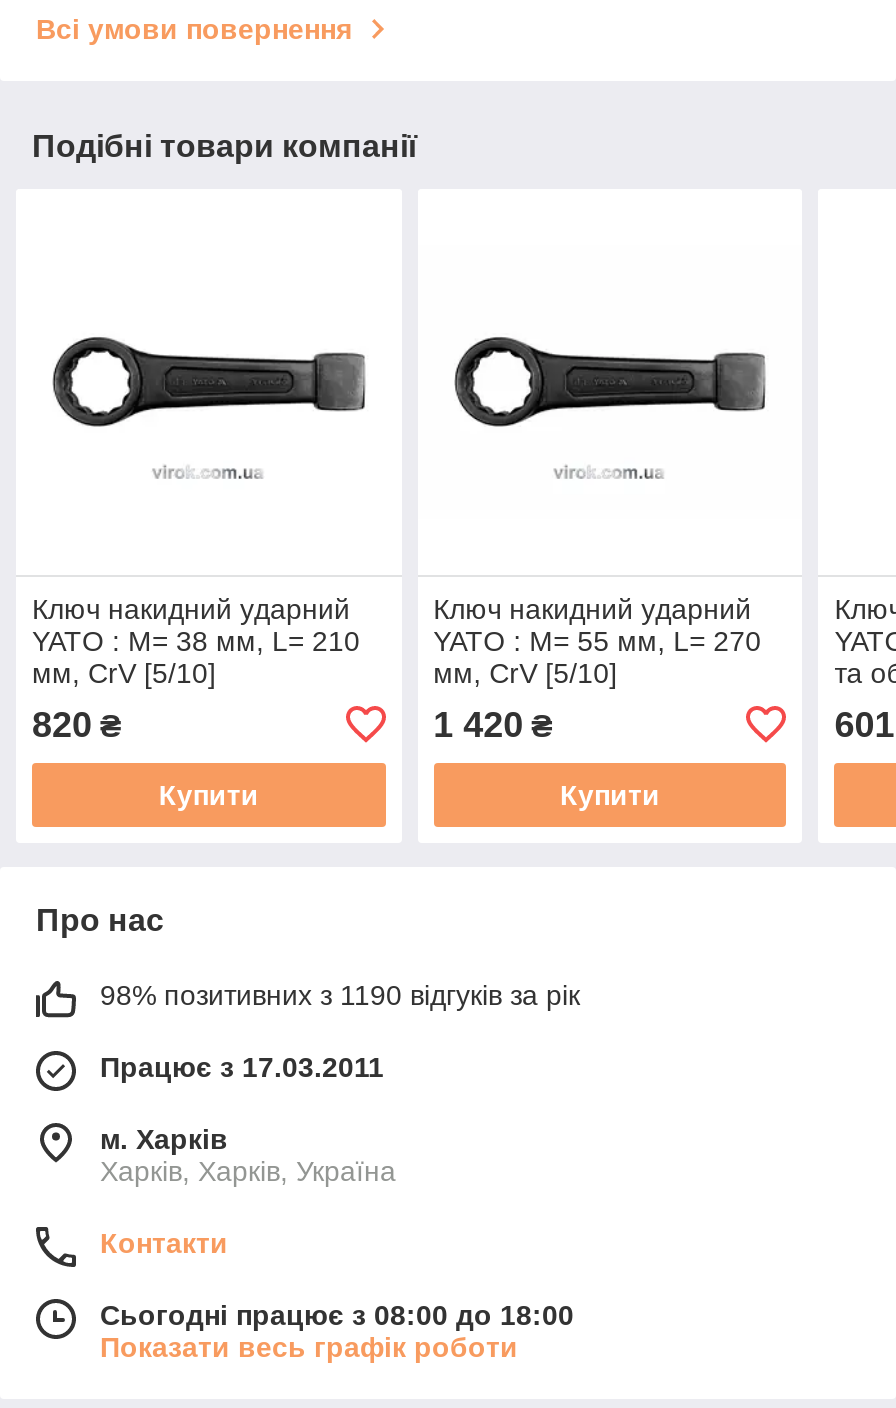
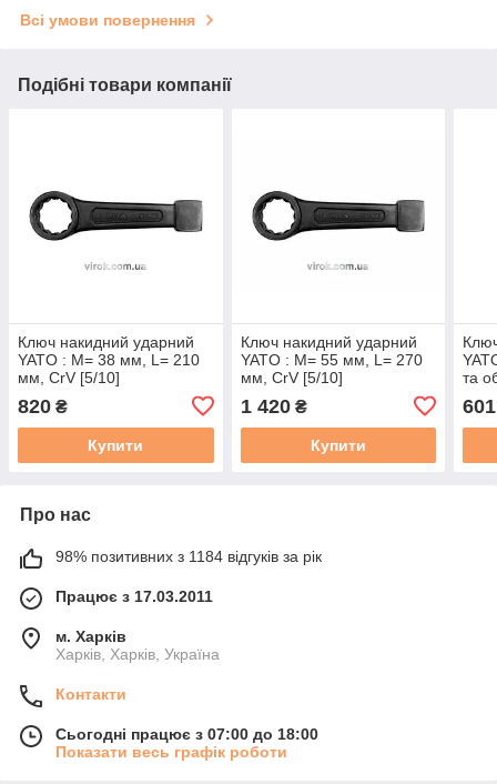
- 98% позитивних з 1190 відгуків за рік
+ 98% позитивних з 1184 відгуків за рік

- Сьогодні працює з 08:00 до 18:00
+ Сьогодні працює з 07:00 до 18:00
